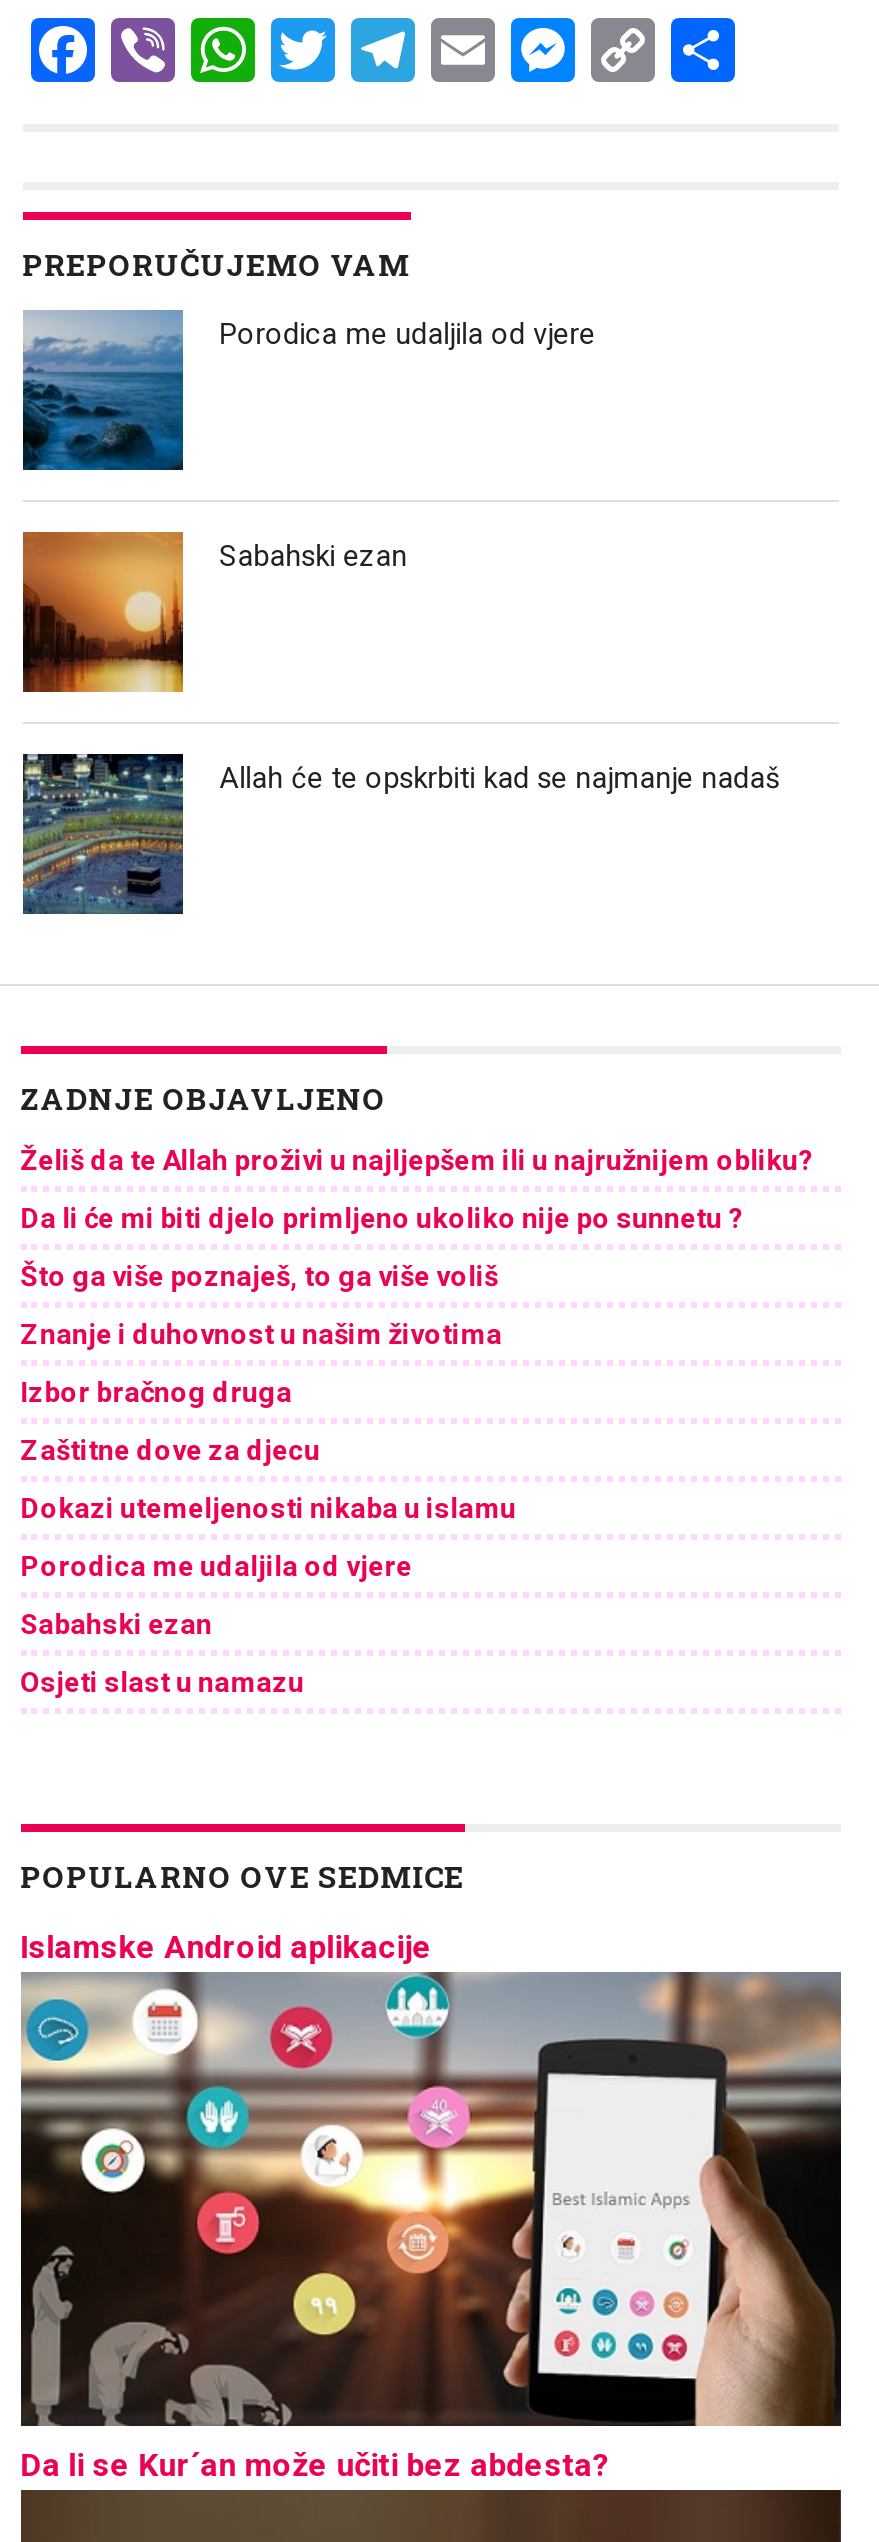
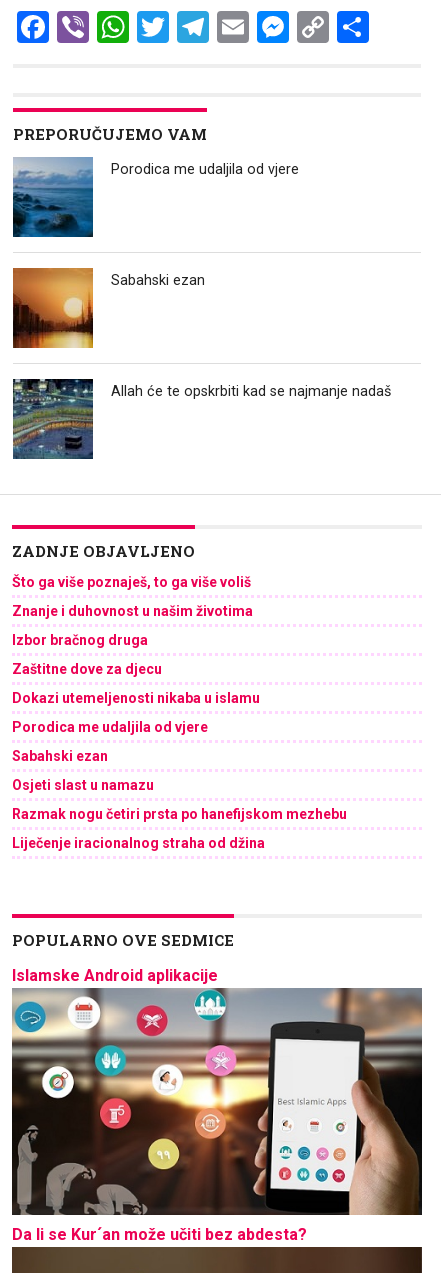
- Želiš da te Allah proživi u najljepšem ili u najružnijem obliku?
- Da li će mi biti djelo primljeno ukoliko nije po sunnetu ?

moved up: Što ga više poznaješ, to ga više voliš | Znanje i duhovnost u našim životima | Izbor bračnog druga | Zaštitne dove za djecu | Dokazi utemeljenosti nikaba u islamu | Porodica me udaljila od vjere | Sabahski ezan | Osjeti slast u namazu

+ Razmak nogu četiri prsta po hanefijskom mezhebu
+ Liječenje iracionalnog straha od džina
